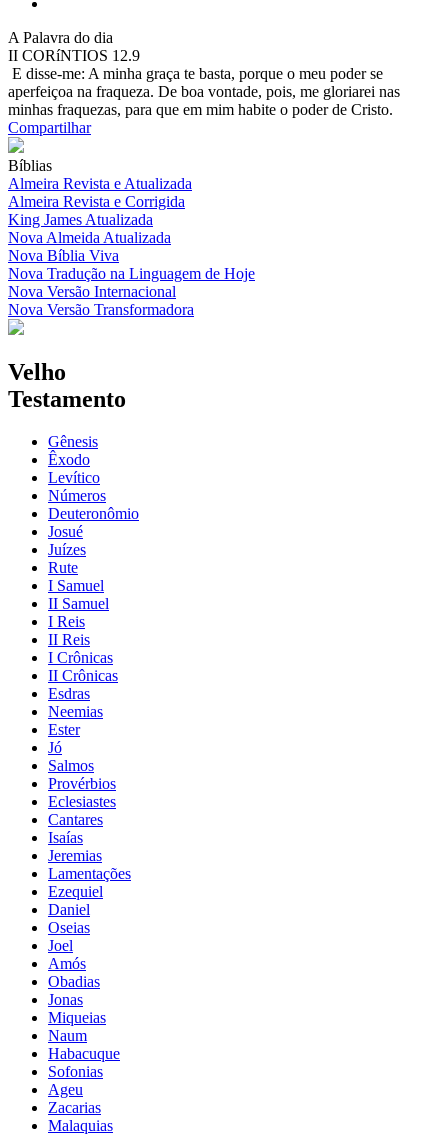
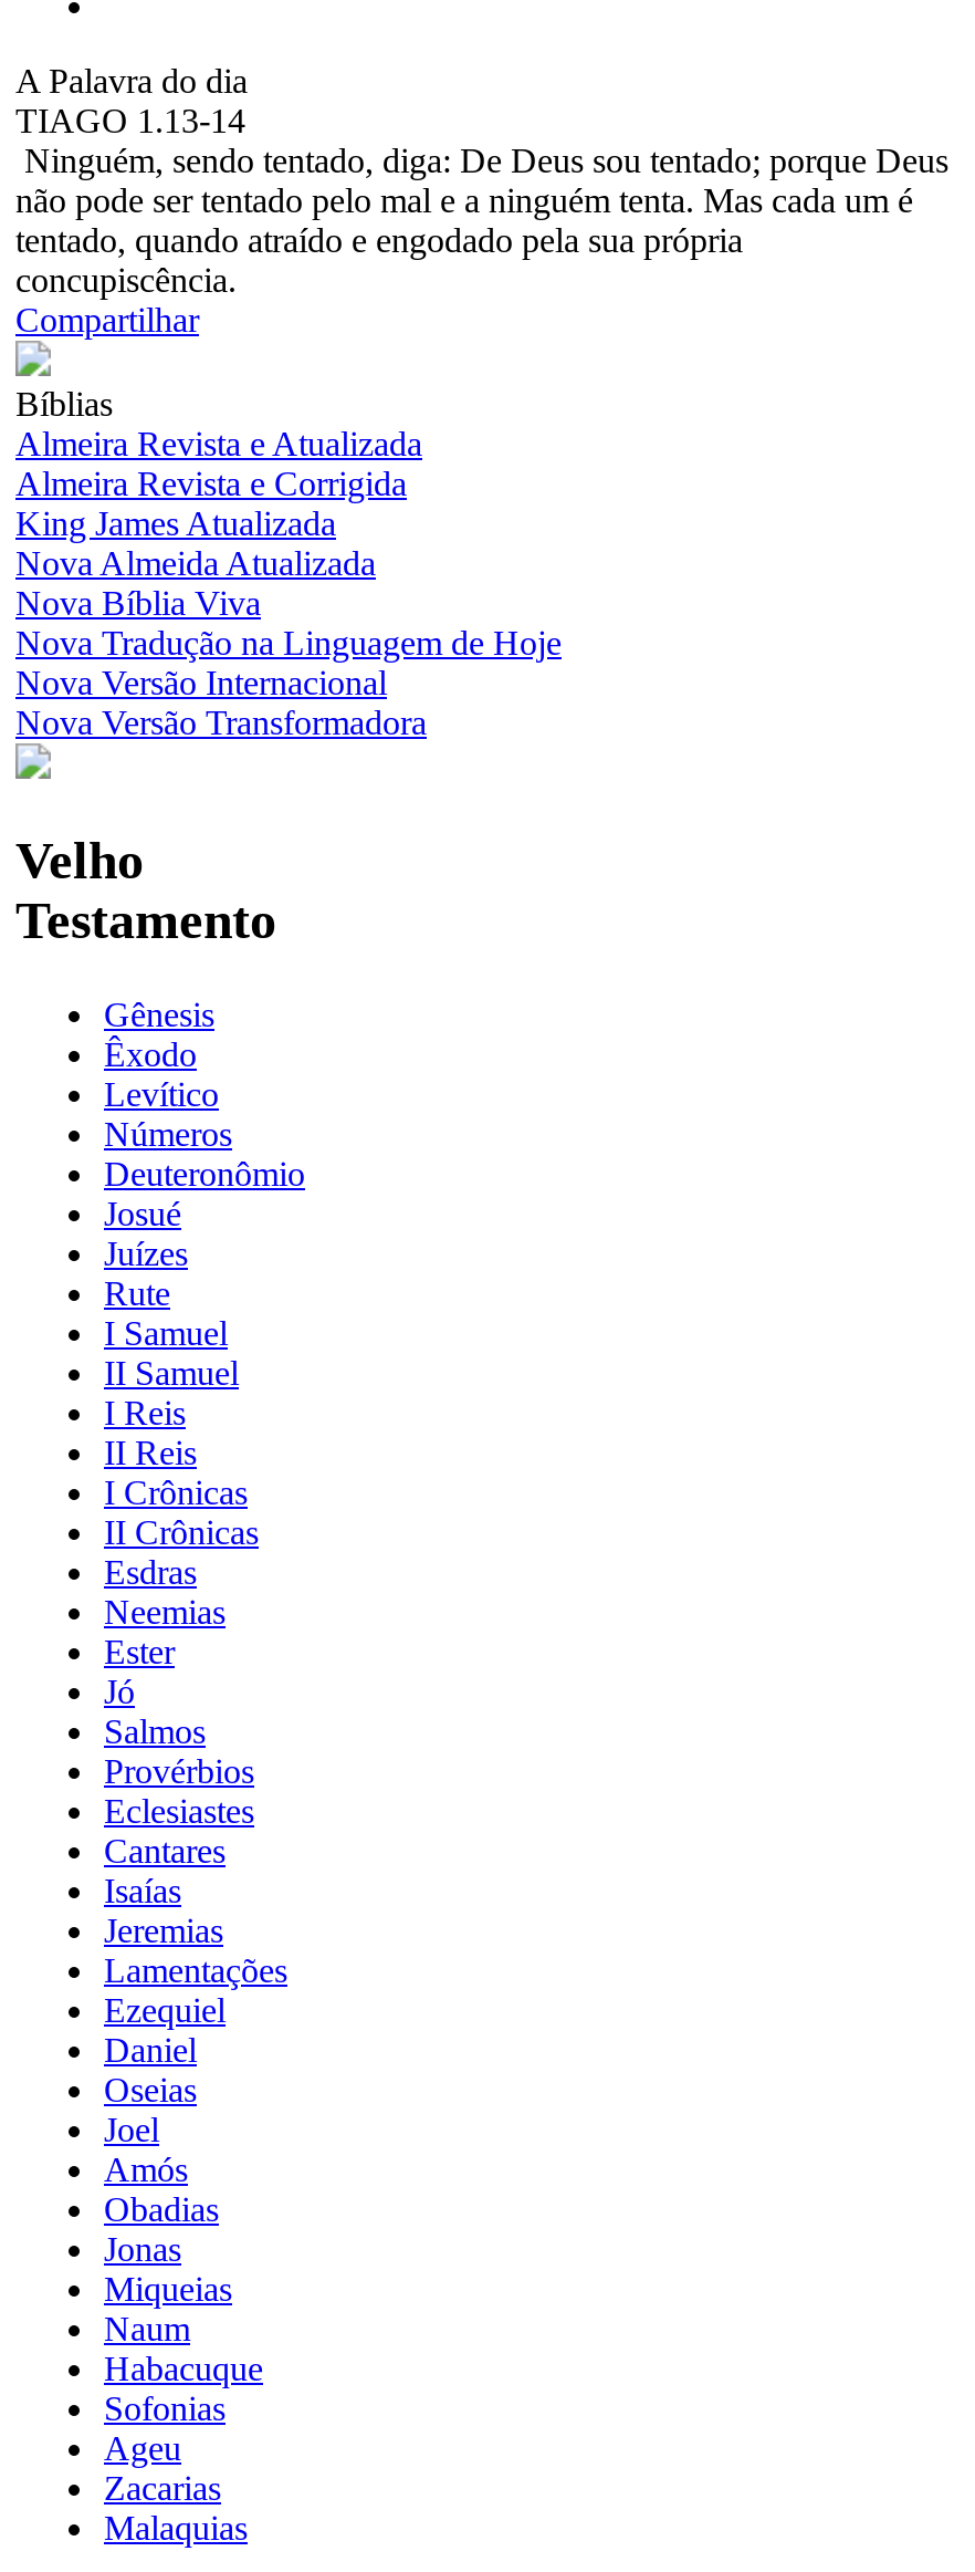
- II CORíNTIOS 12.9
- E disse-me: A minha graça te basta, porque o meu poder se
- aperfeiçoa na fraqueza. De boa vontade, pois, me gloriarei nas
- minhas fraquezas, para que em mim habite o poder de Cristo.
+ TIAGO 1.13-14
+ Ninguém, sendo tentado, diga: De Deus sou tentado; porque Deus
+ não pode ser tentado pelo mal e a ninguém tenta. Mas cada um é
+ tentado, quando atraído e engodado pela sua própria
+ concupiscência.
